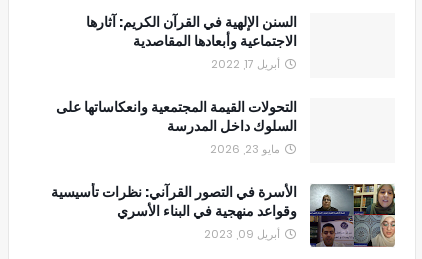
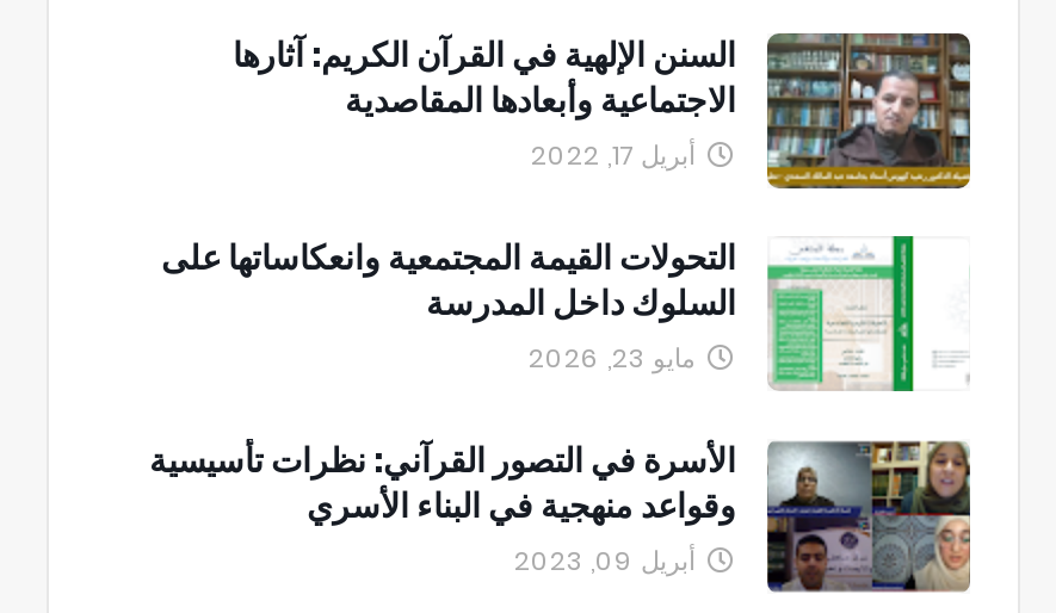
+ [image]

+ [image]
